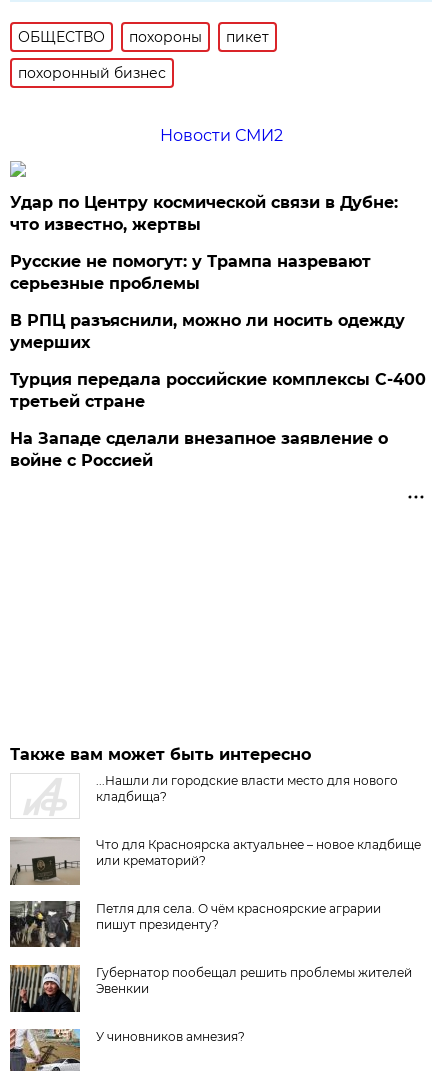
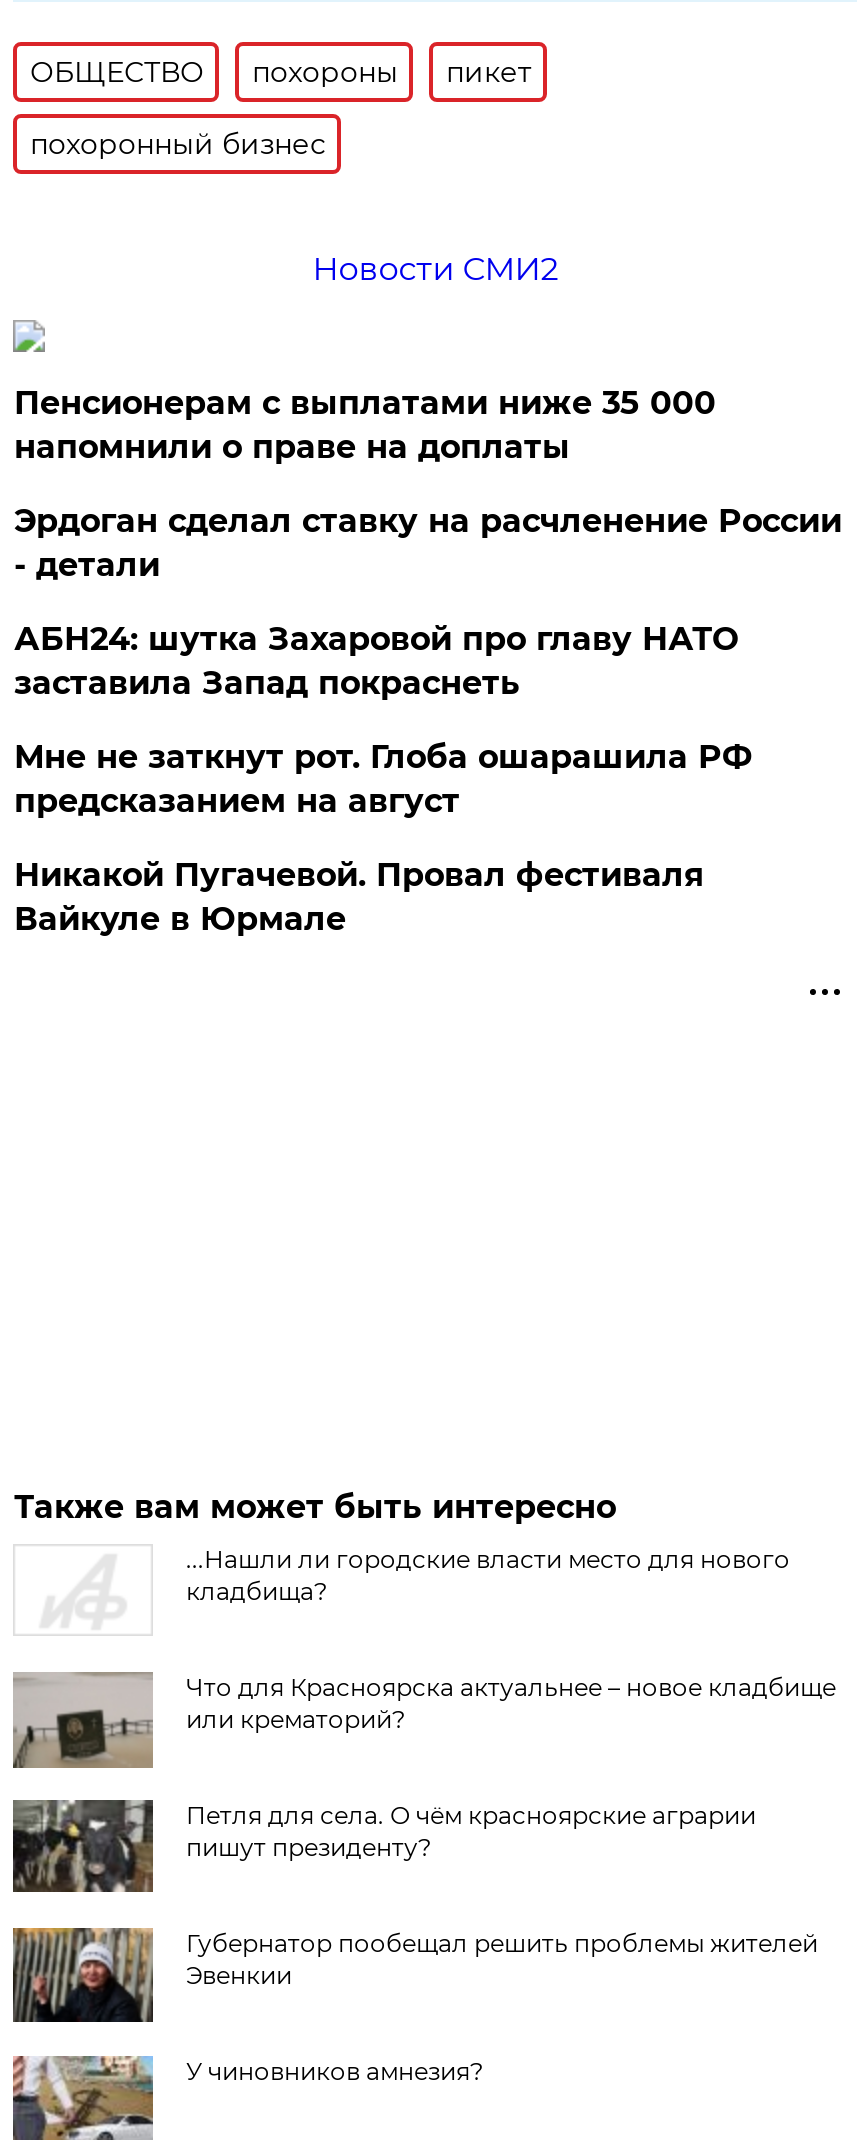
- Удар по Центру космической связи в Дубне:
- что известно, жертвы
+ Пенсионерам с выплатами ниже 35 000
+ напомнили о праве на доплаты

- Русские не помогут: у Трампа назревают
- серьезные проблемы
+ Эрдоган сделал ставку на расчленение России
+ - детали

- В РПЦ разъяснили, можно ли носить одежду
- умерших
+ АБН24: шутка Захаровой про главу НАТО
+ заставила Запад покраснеть

- Турция передала российские комплексы С-400
- третьей стране
+ Мне не заткнут рот. Глоба ошарашила РФ
+ предсказанием на август

- На Западе сделали внезапное заявление о
- войне с Россией
+ Никакой Пугачевой. Провал фестиваля
+ Вайкуле в Юрмале
